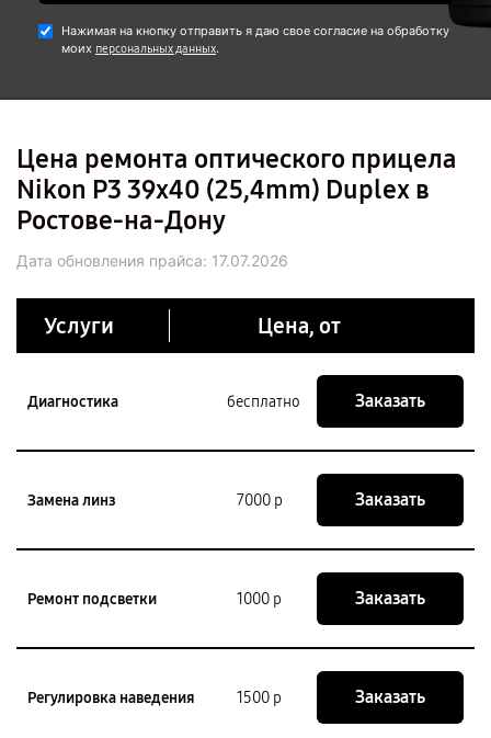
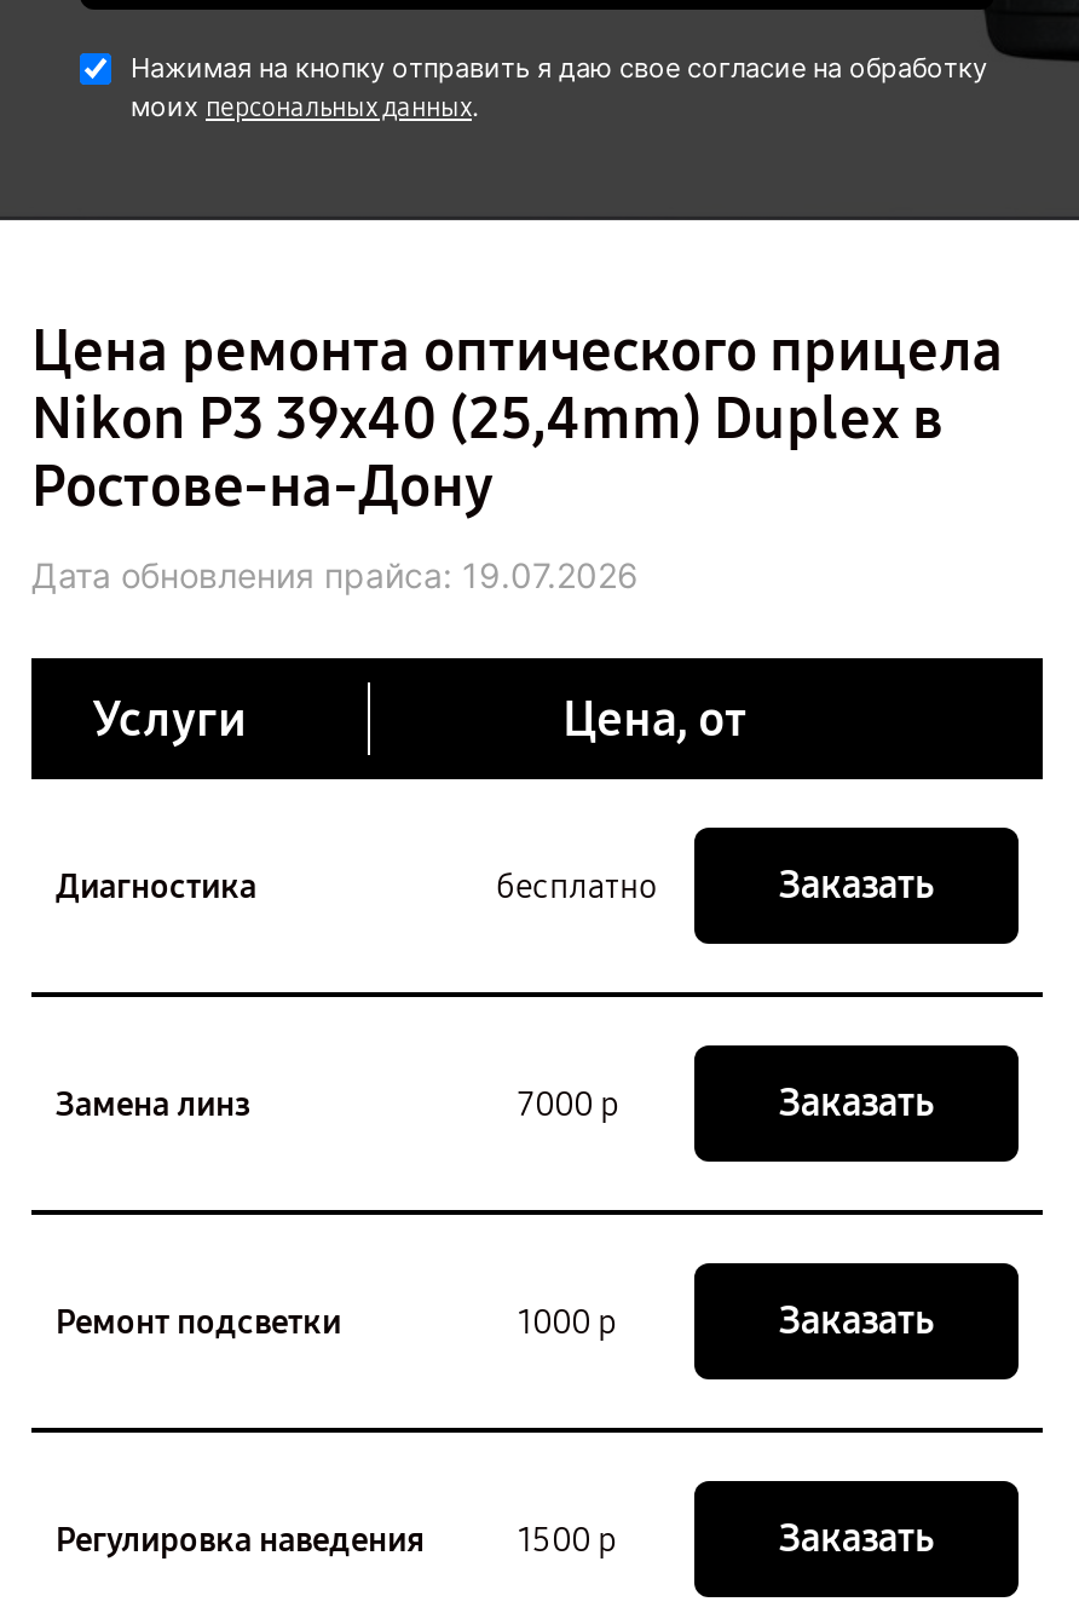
- Дата обновления прайса: 17.07.2026
+ Дата обновления прайса: 19.07.2026
